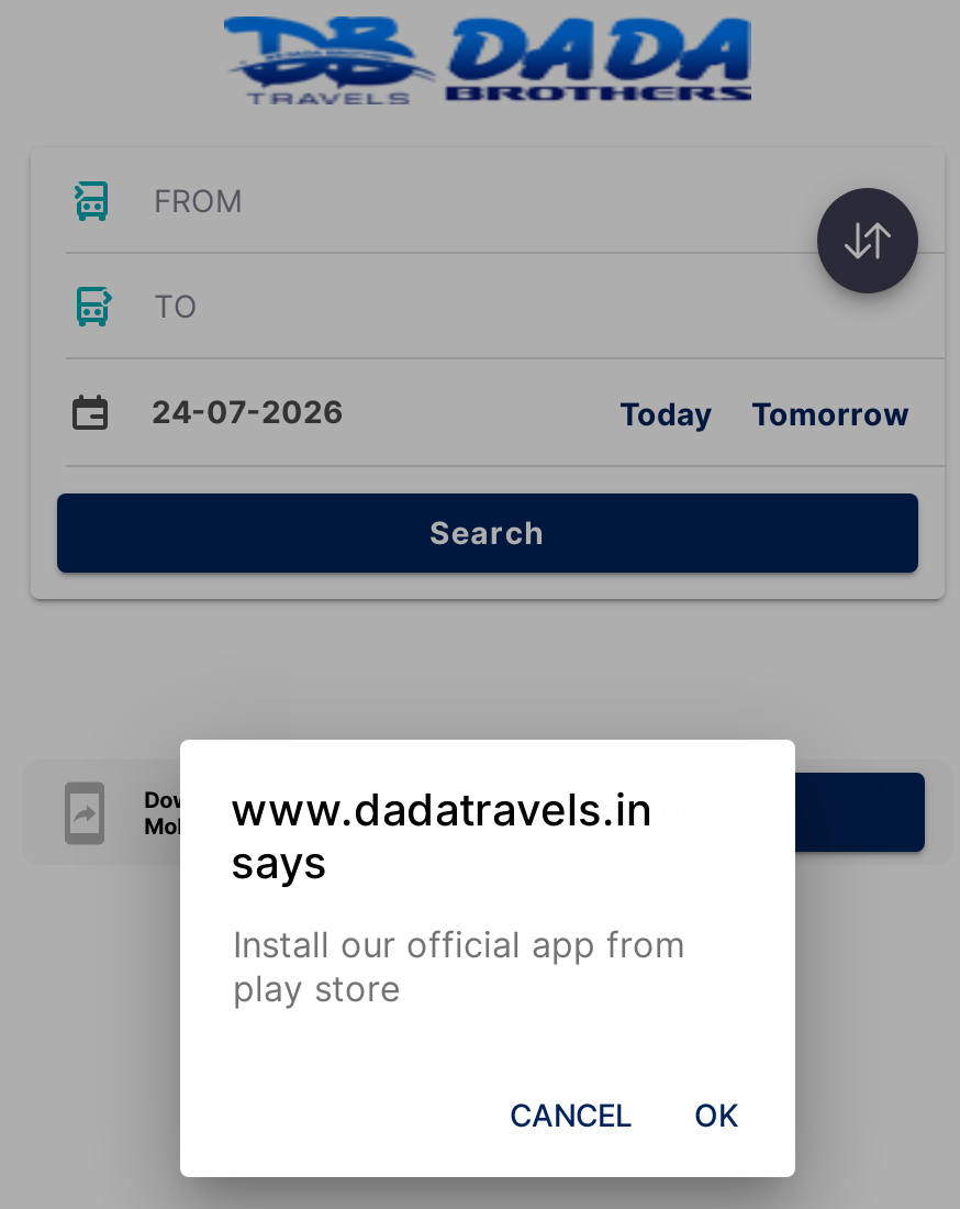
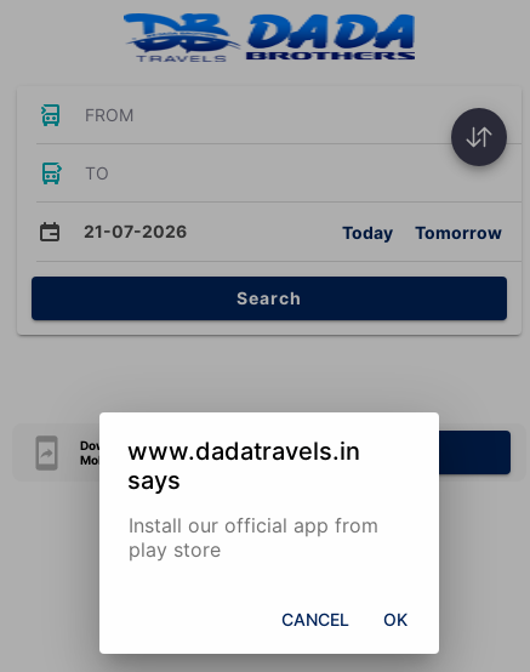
- 24-07-2026
+ 21-07-2026
